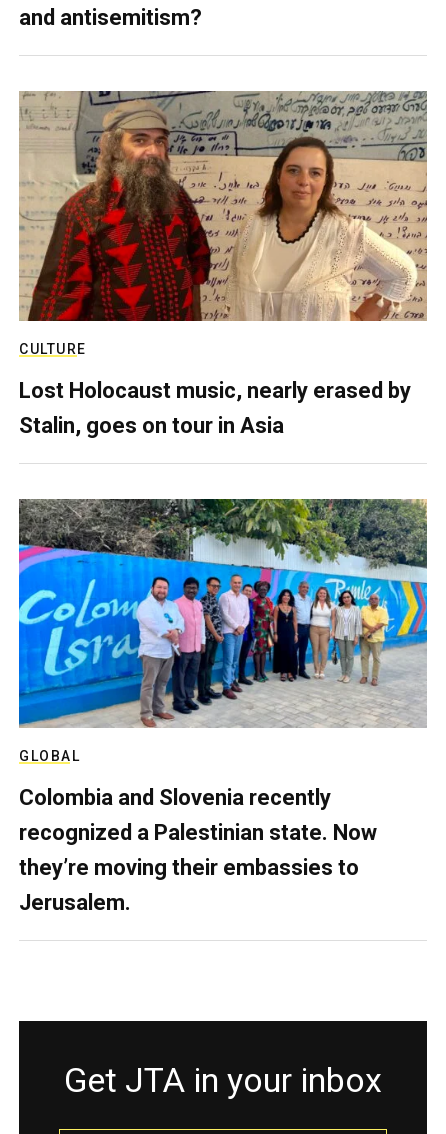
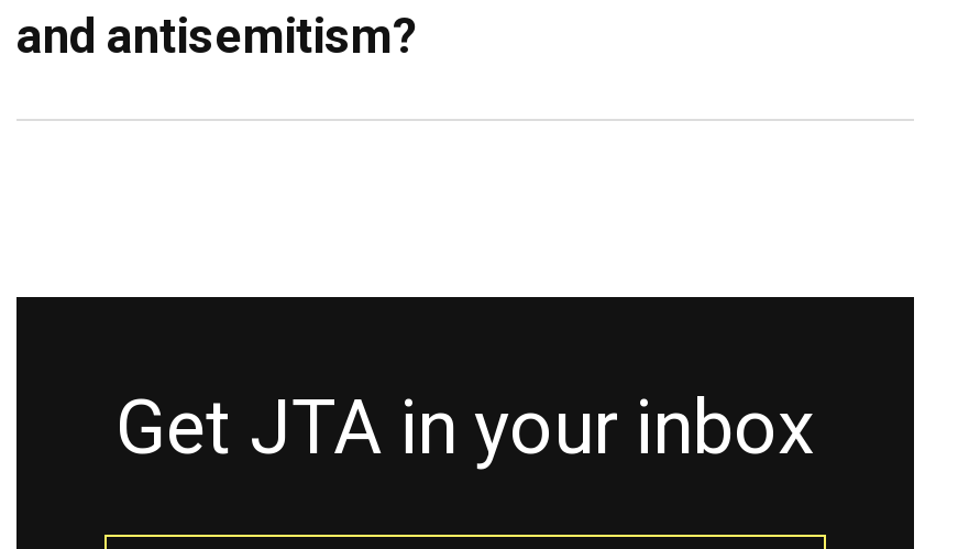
- [image]
- CULTURE
- Lost Holocaust music, nearly erased by
- Stalin, goes on tour in Asia

- [image]
- GLOBAL
- Colombia and Slovenia recently
- recognized a Palestinian state. Now
- they’re moving their embassies to
- Jerusalem.
